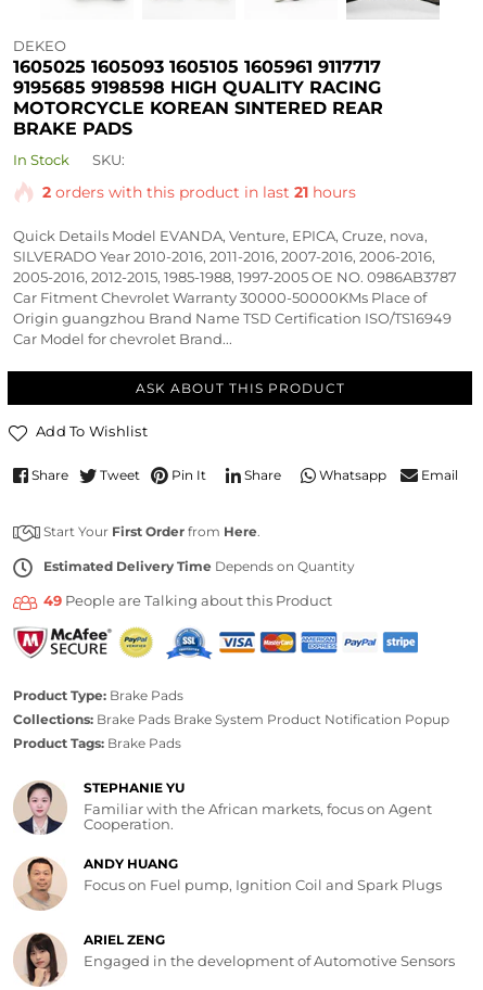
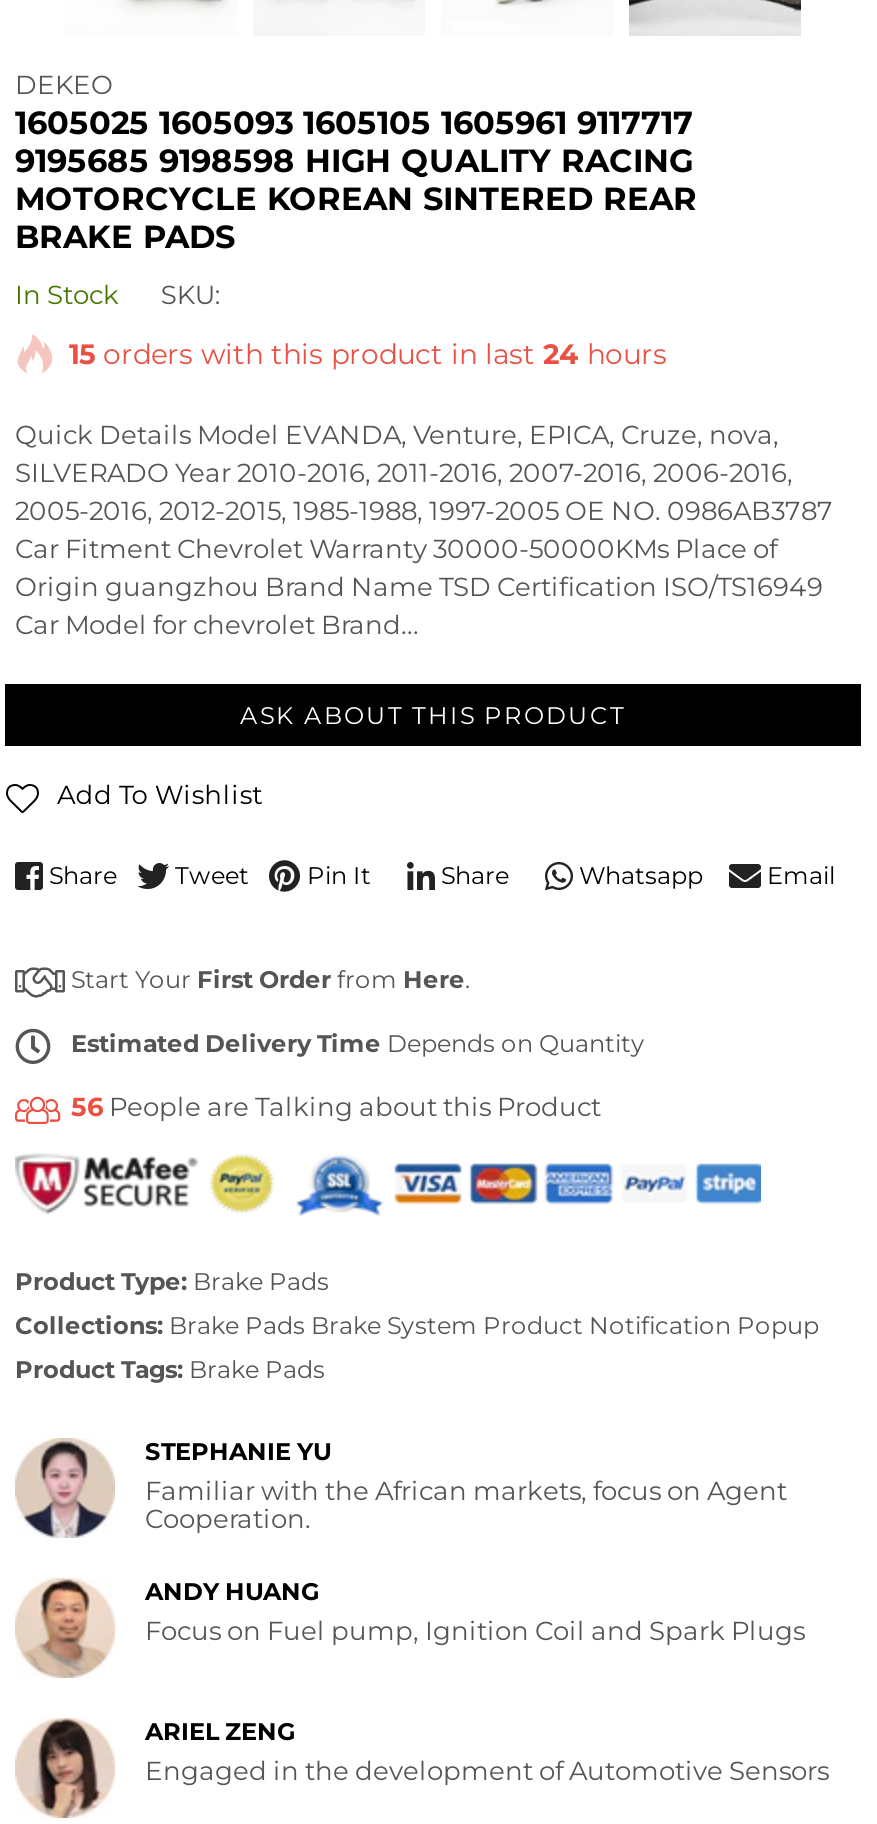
- 2 orders with this product in last 21 hours
+ 15 orders with this product in last 24 hours

- 49 People are Talking about this Product
+ 56 People are Talking about this Product
